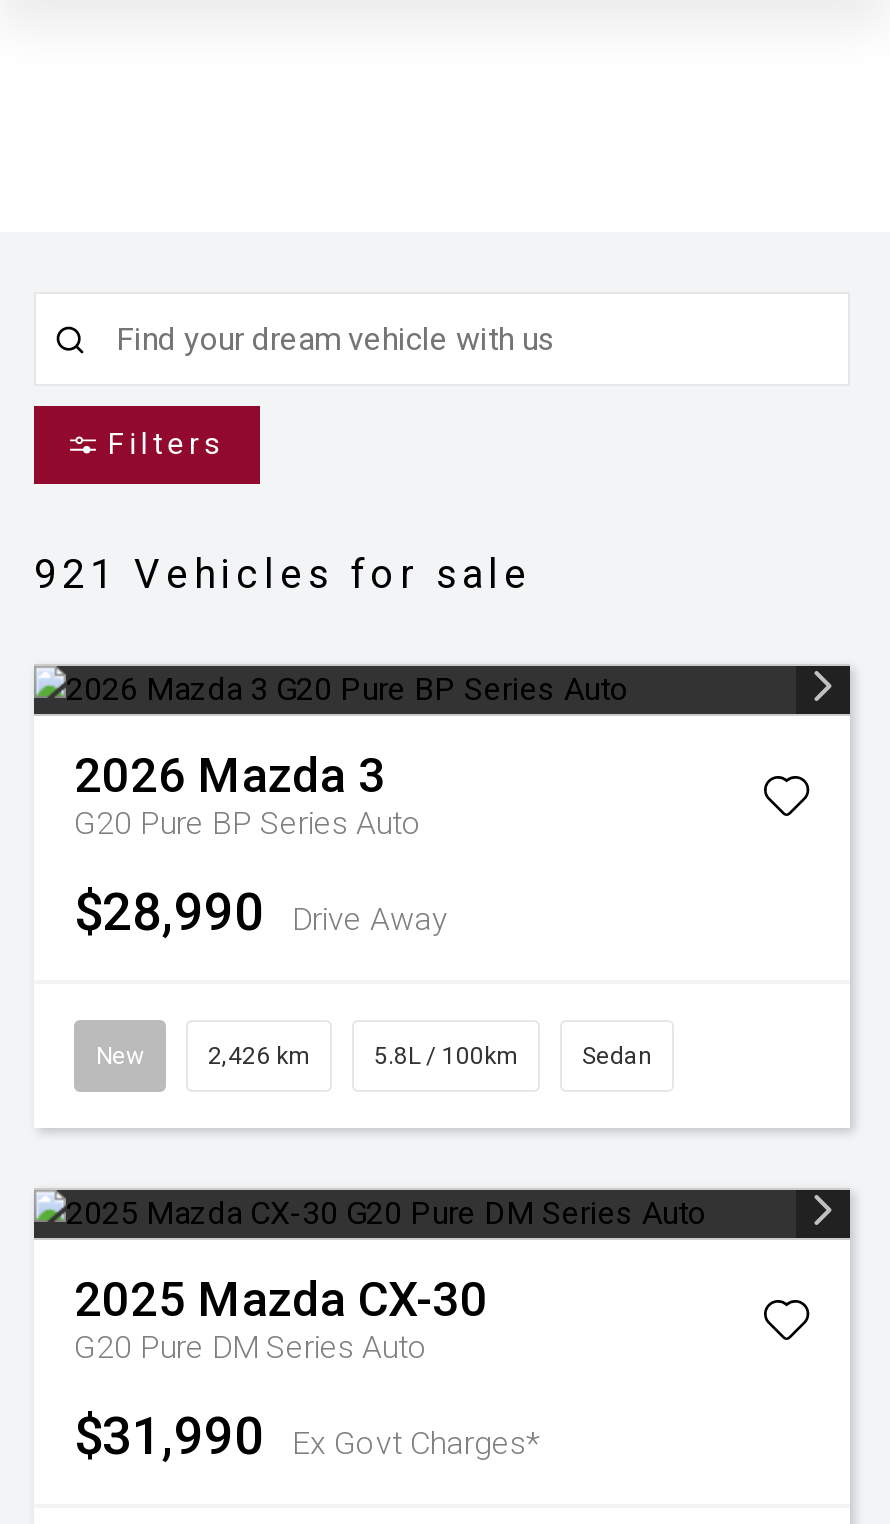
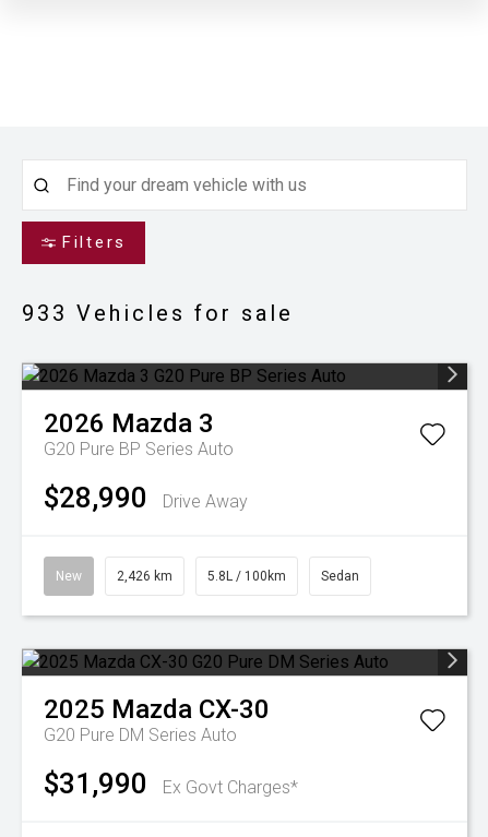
- 921 Vehicles for sale
+ 933 Vehicles for sale
